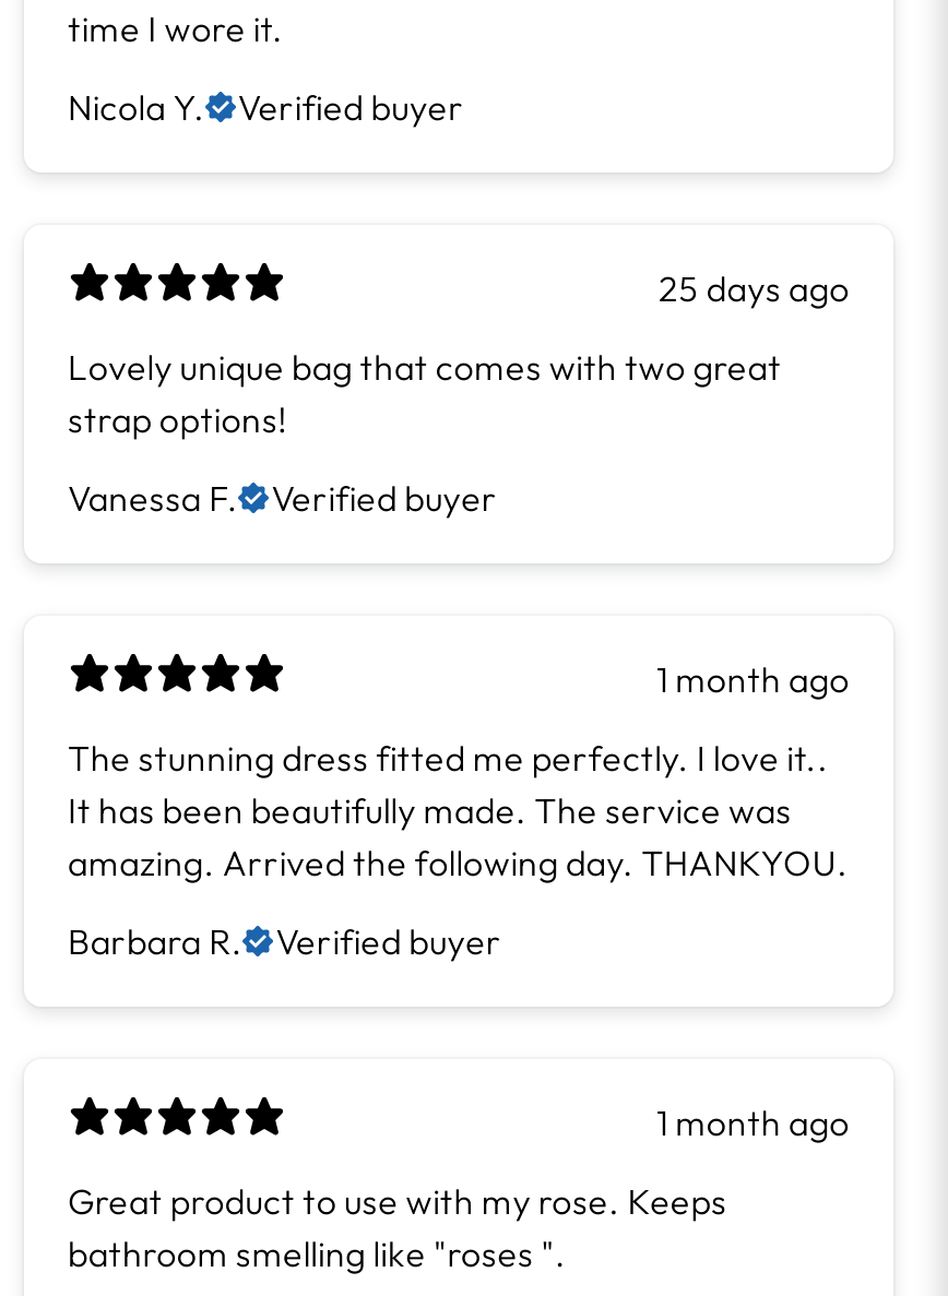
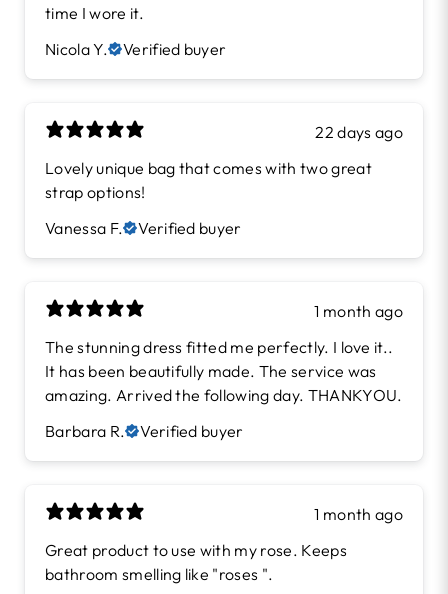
- 25 days ago
+ 22 days ago
